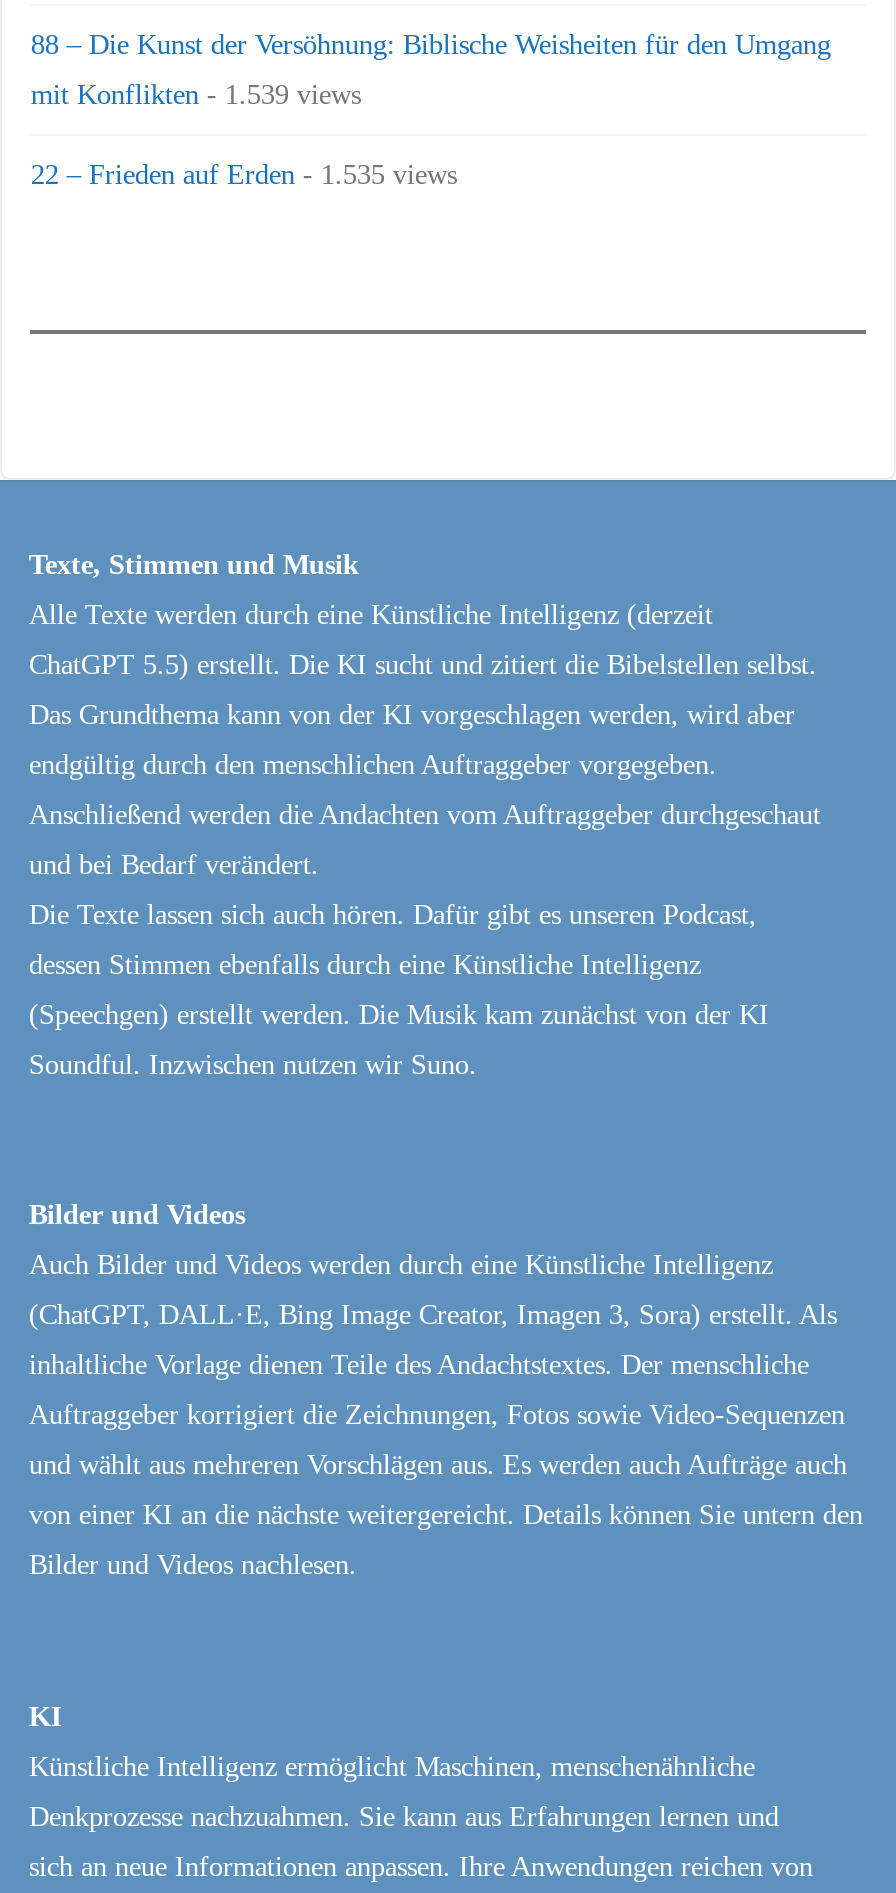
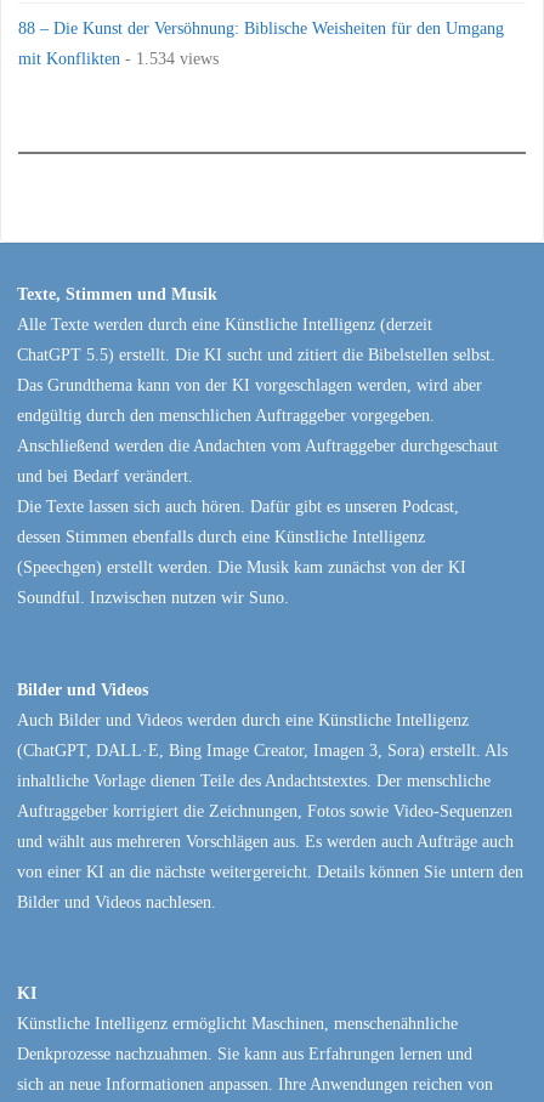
- mit Konflikten - 1.539 views
- 22 – Frieden auf Erden - 1.535 views
+ mit Konflikten - 1.534 views
